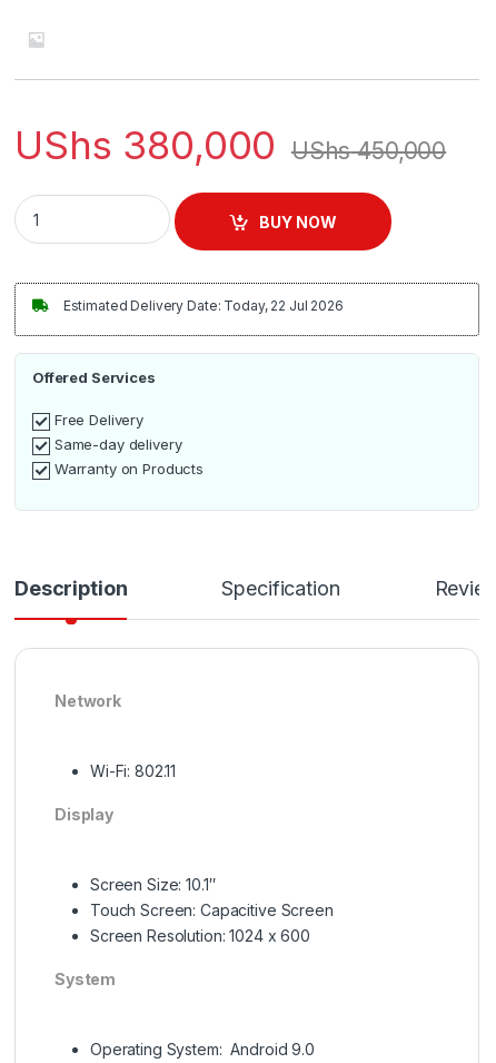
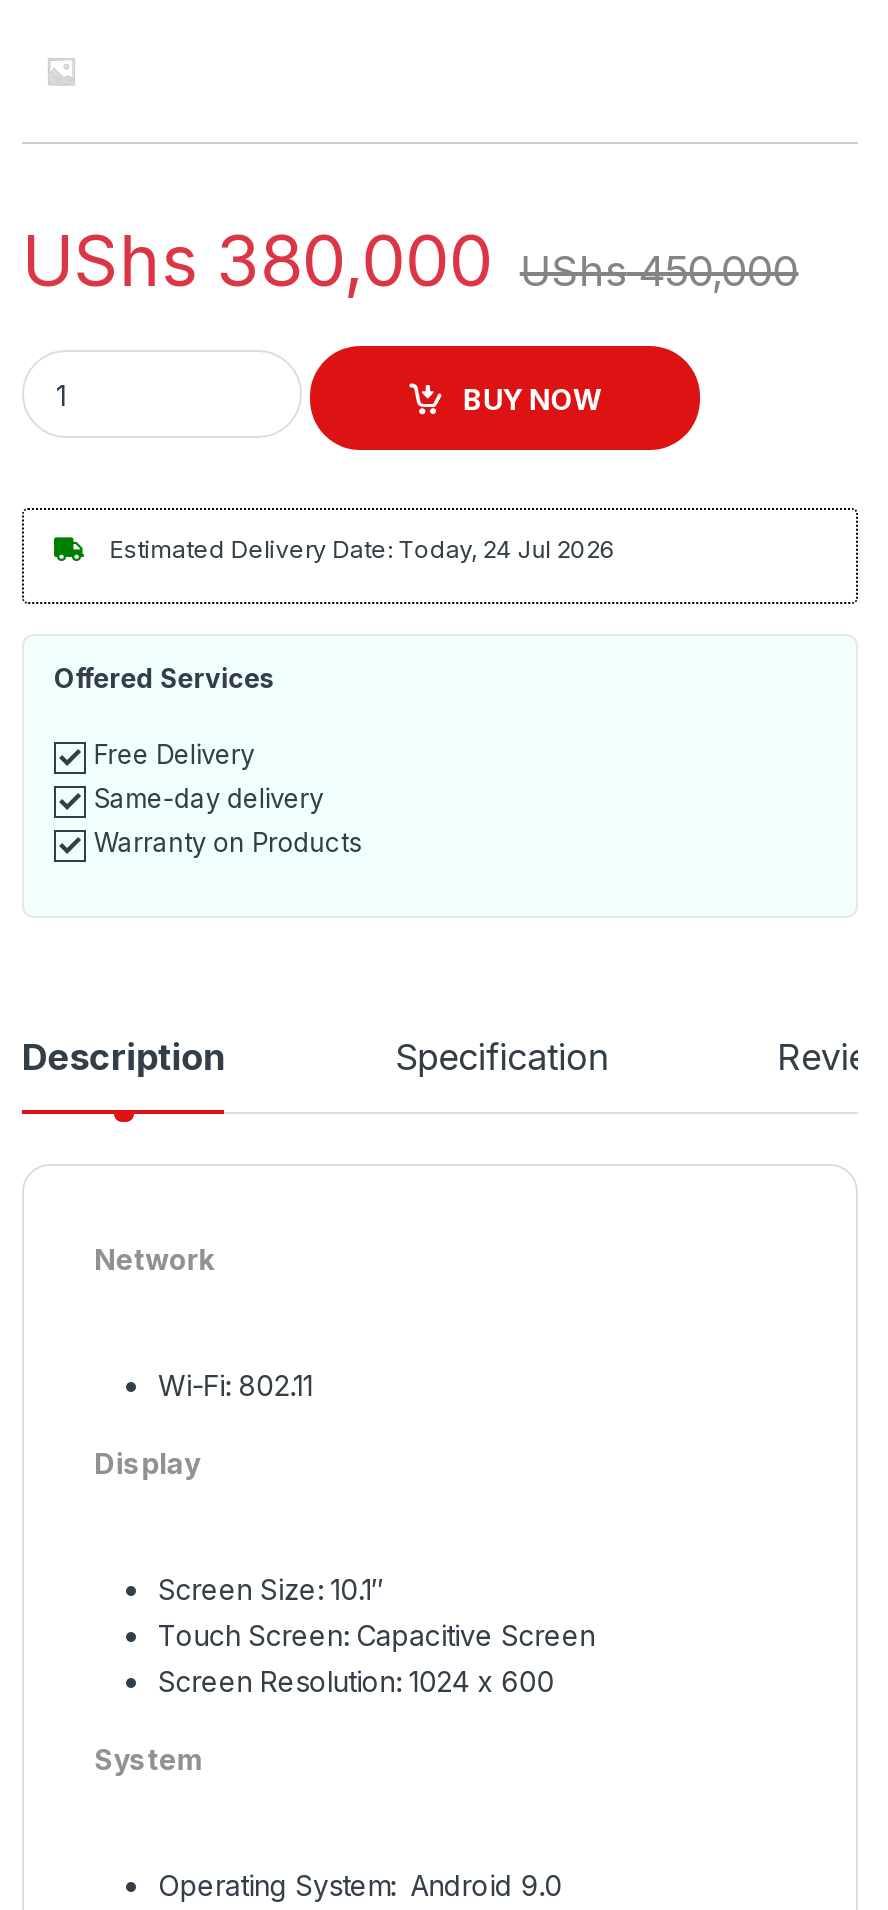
- Estimated Delivery Date: Today, 22 Jul 2026
+ Estimated Delivery Date: Today, 24 Jul 2026
